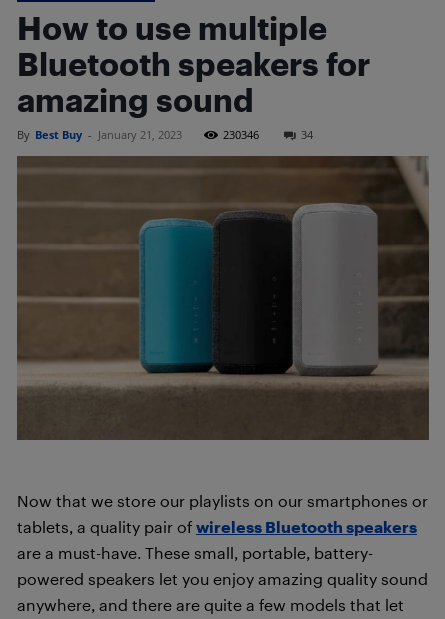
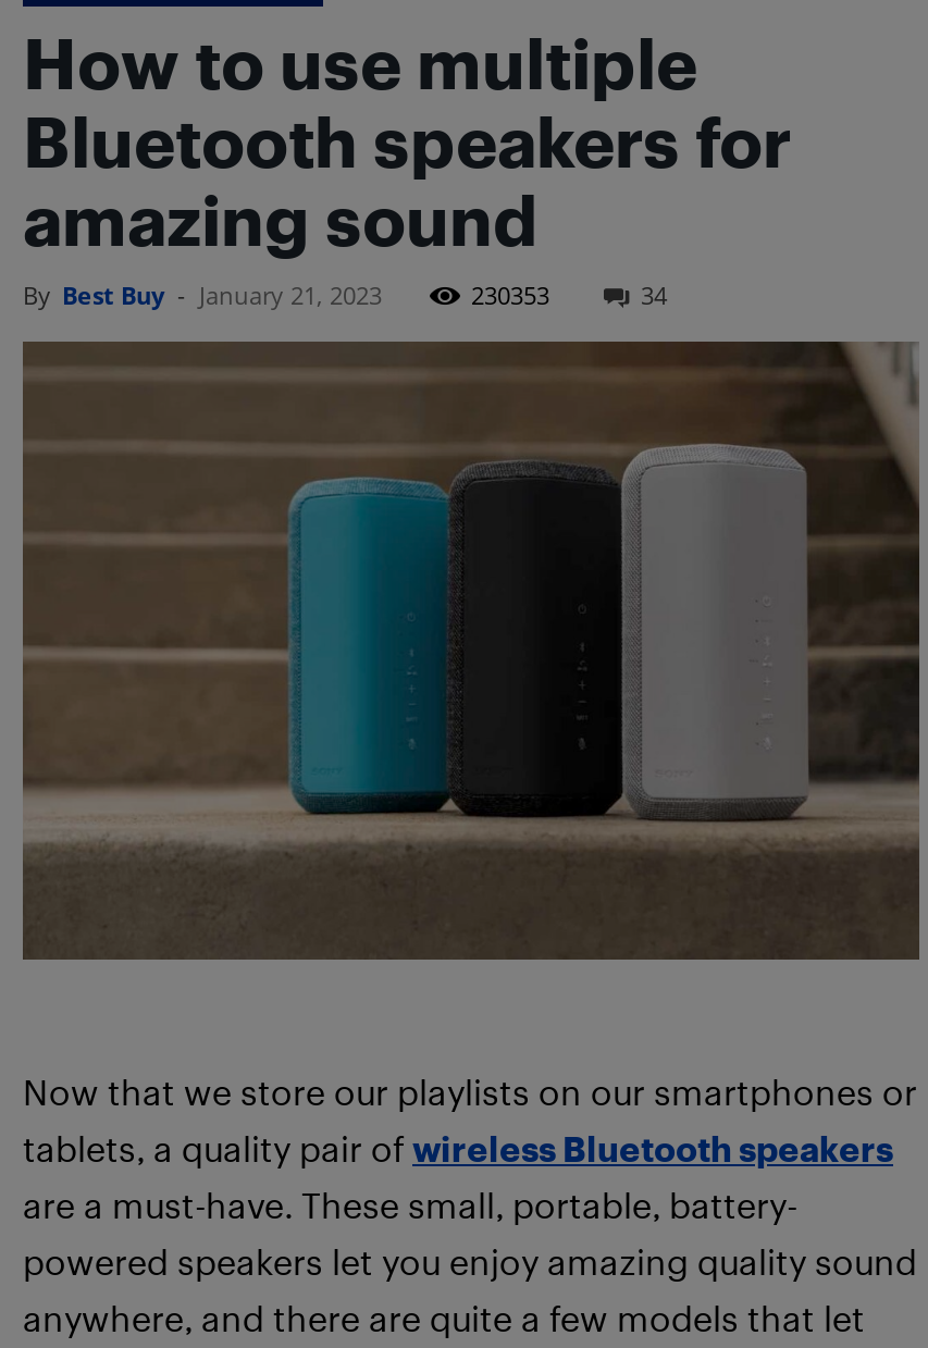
- 230346
+ 230353
